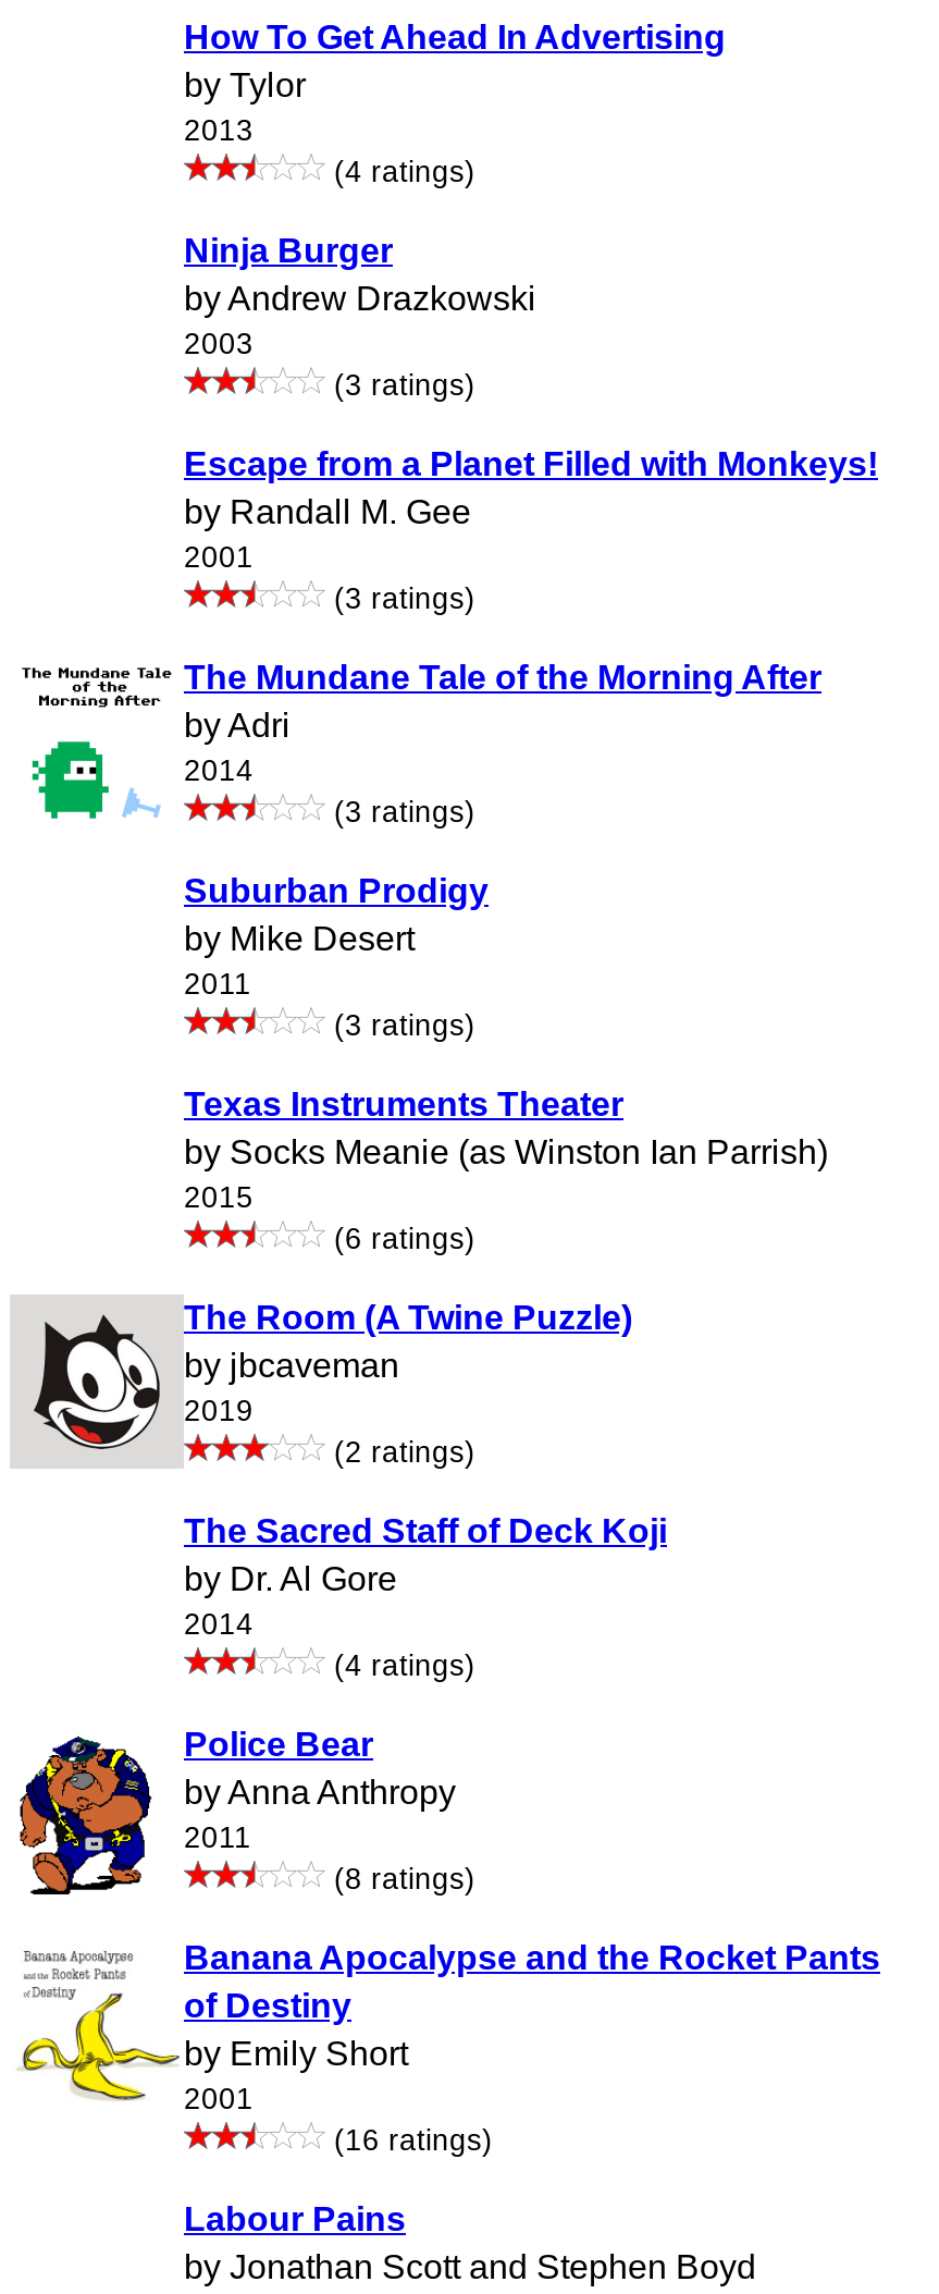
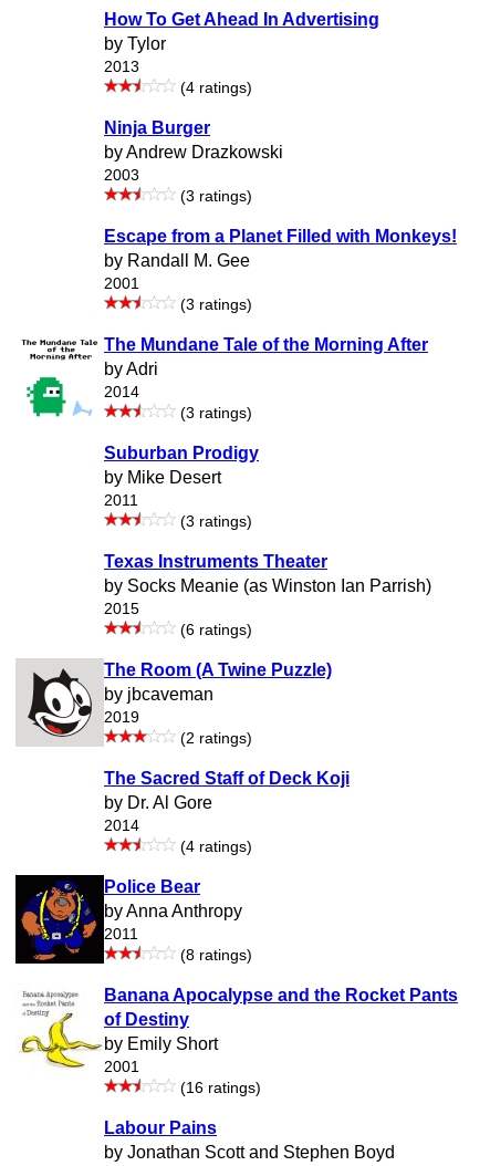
- [image]
+ [image]
